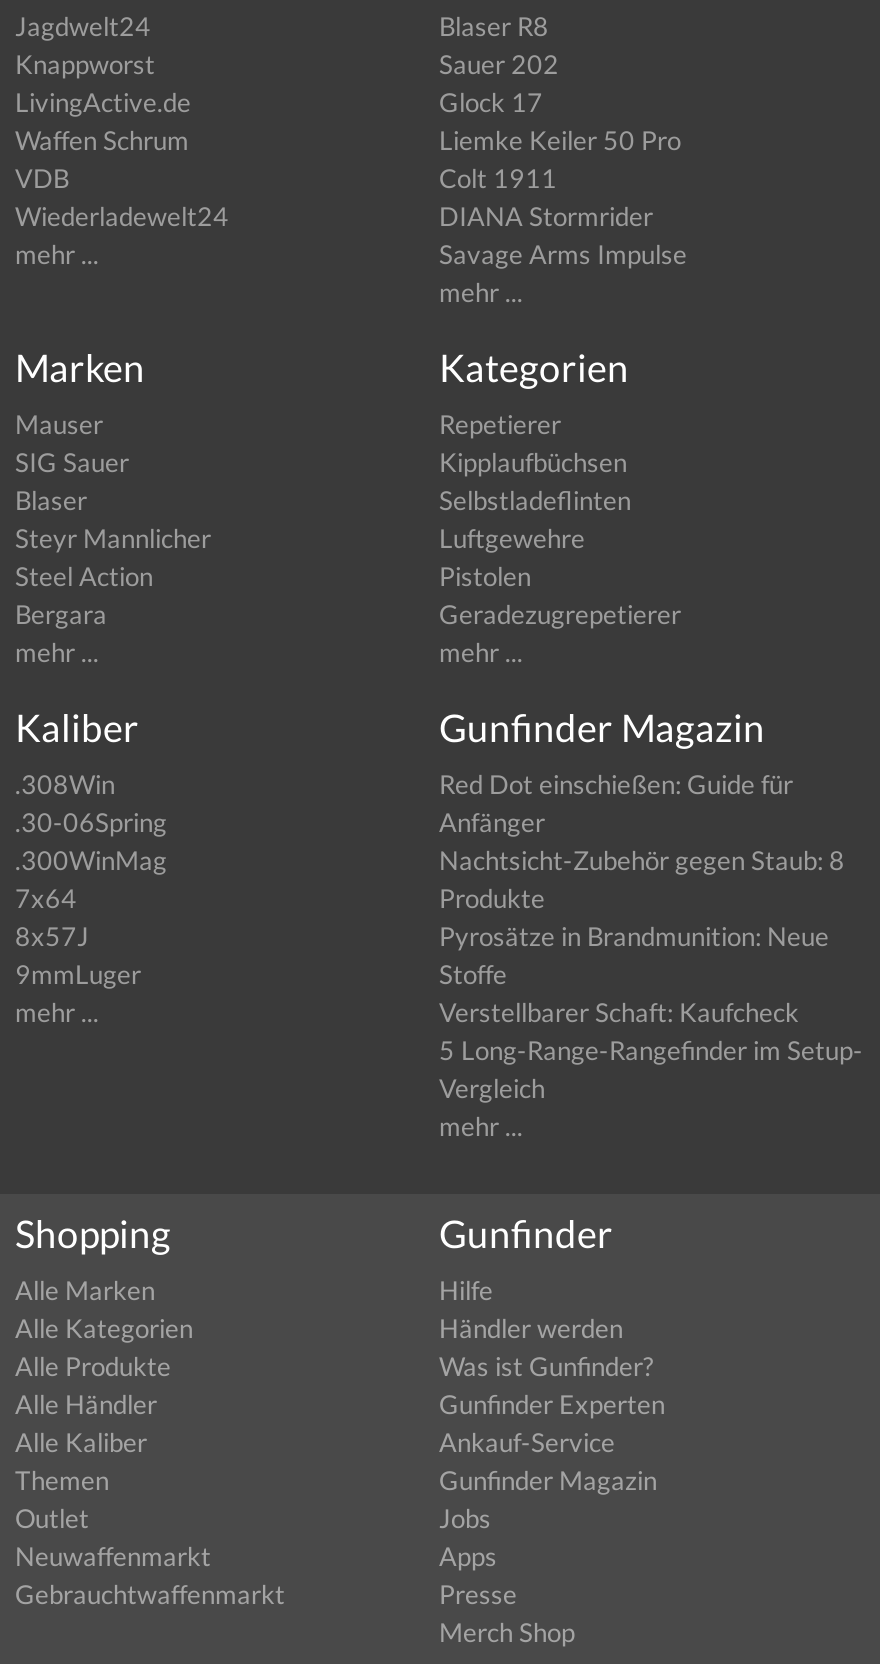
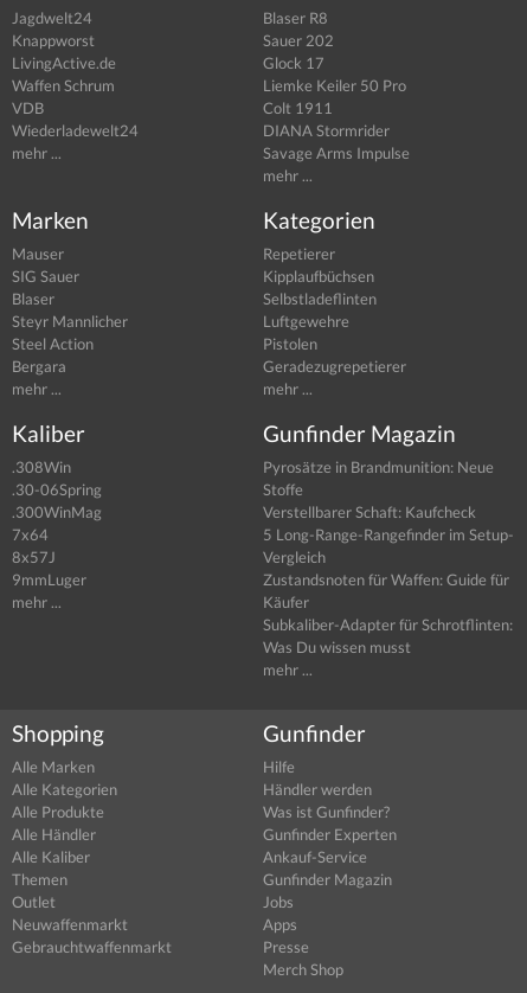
- Red Dot einschießen: Guide für
- Anfänger
- Nachtsicht-Zubehör gegen Staub: 8
- Produkte

moved up: Pyrosätze in Brandmunition: Neue | Stoffe | Verstellbarer Schaft: Kaufcheck | 5 Long-Range-Rangefinder im Setup- | Vergleich

+ Zustandsnoten für Waffen: Guide für
+ Käufer
+ Subkaliber-Adapter für Schrotflinten:
+ Was Du wissen musst
